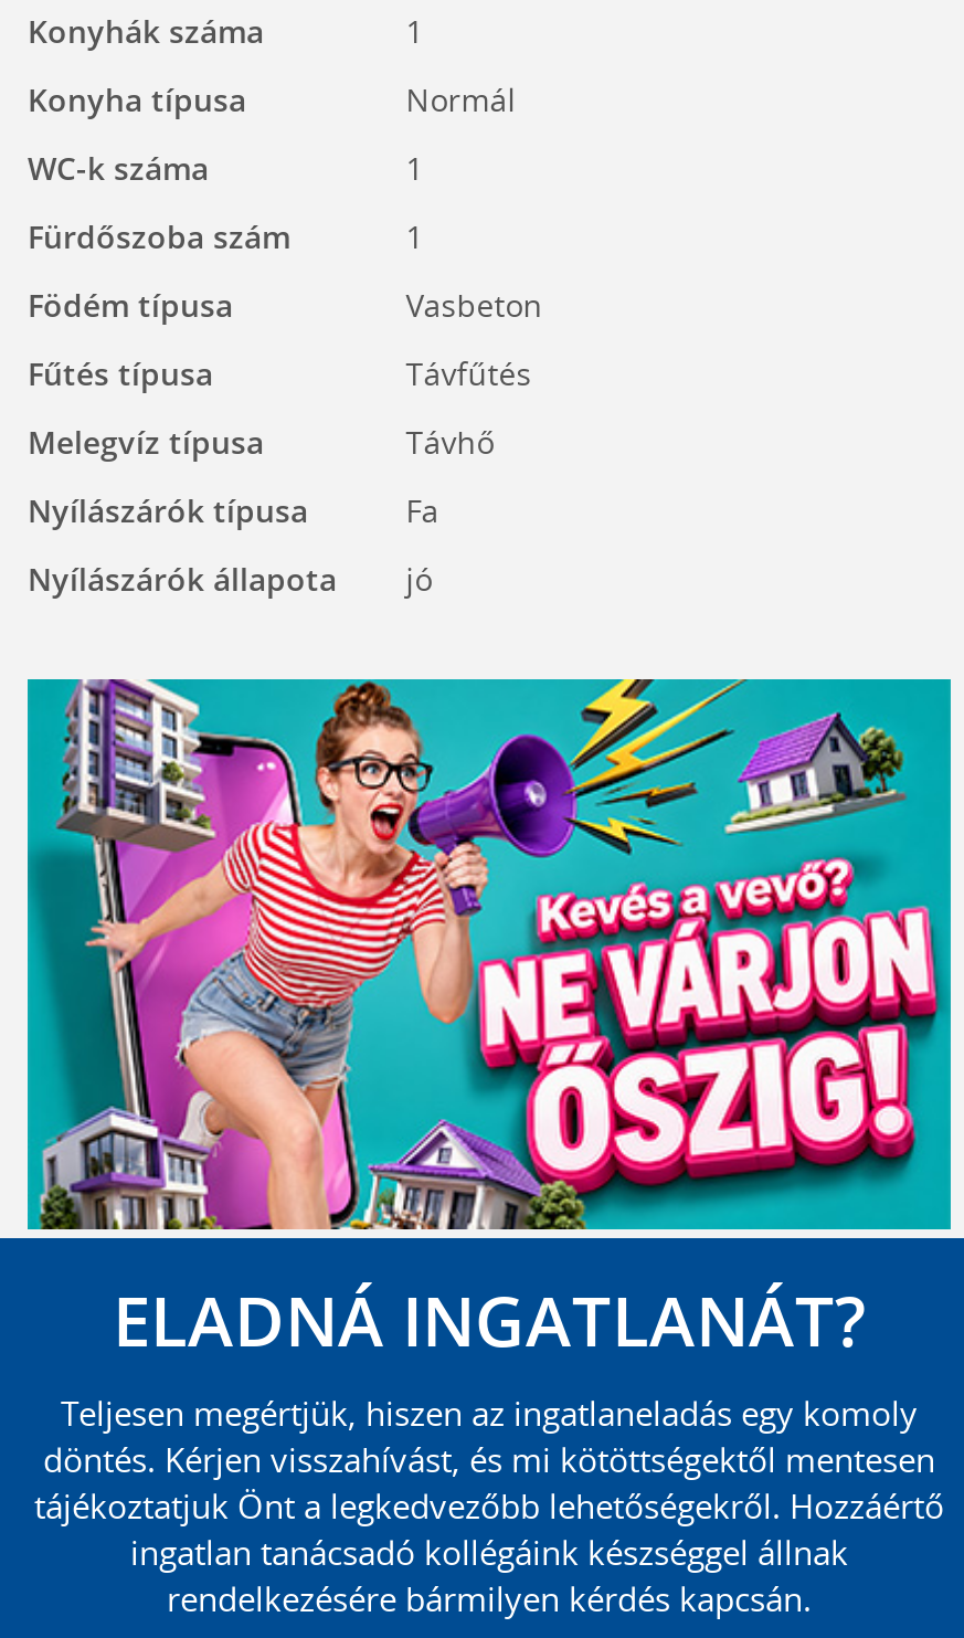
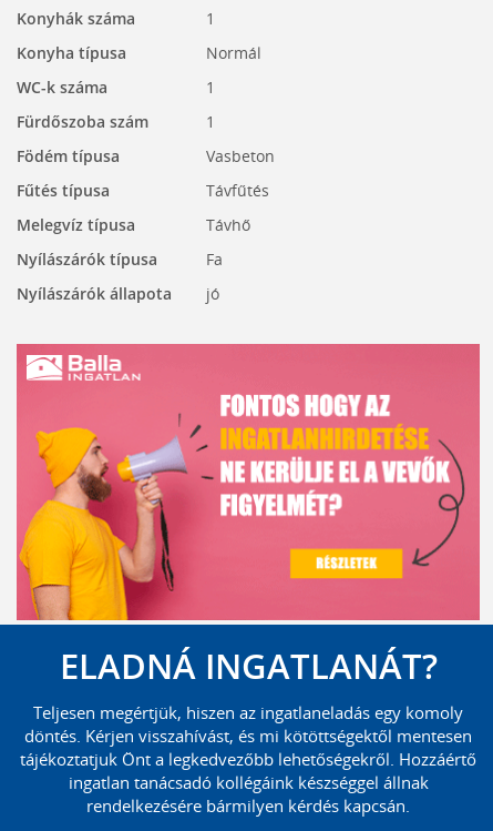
- [image]
+ [image]
